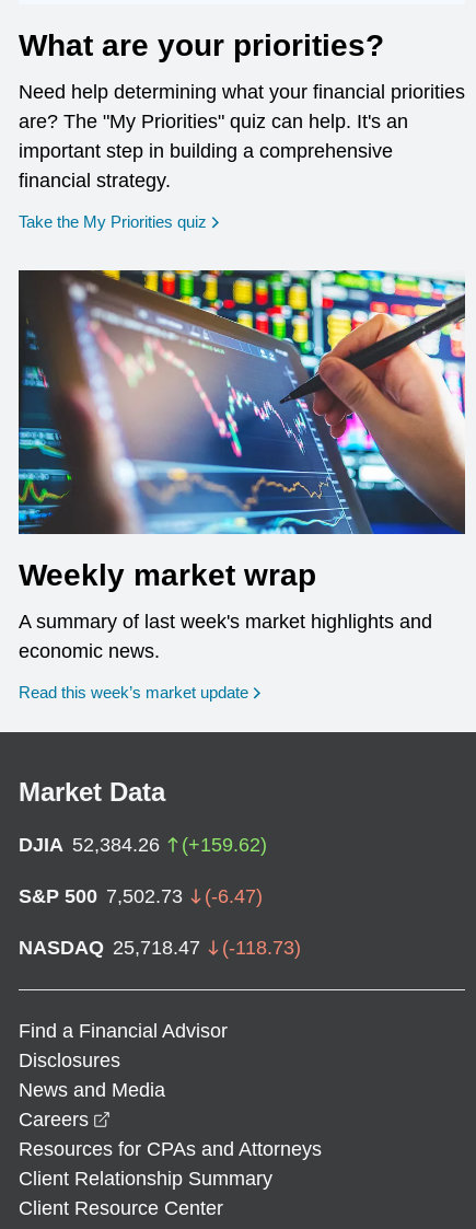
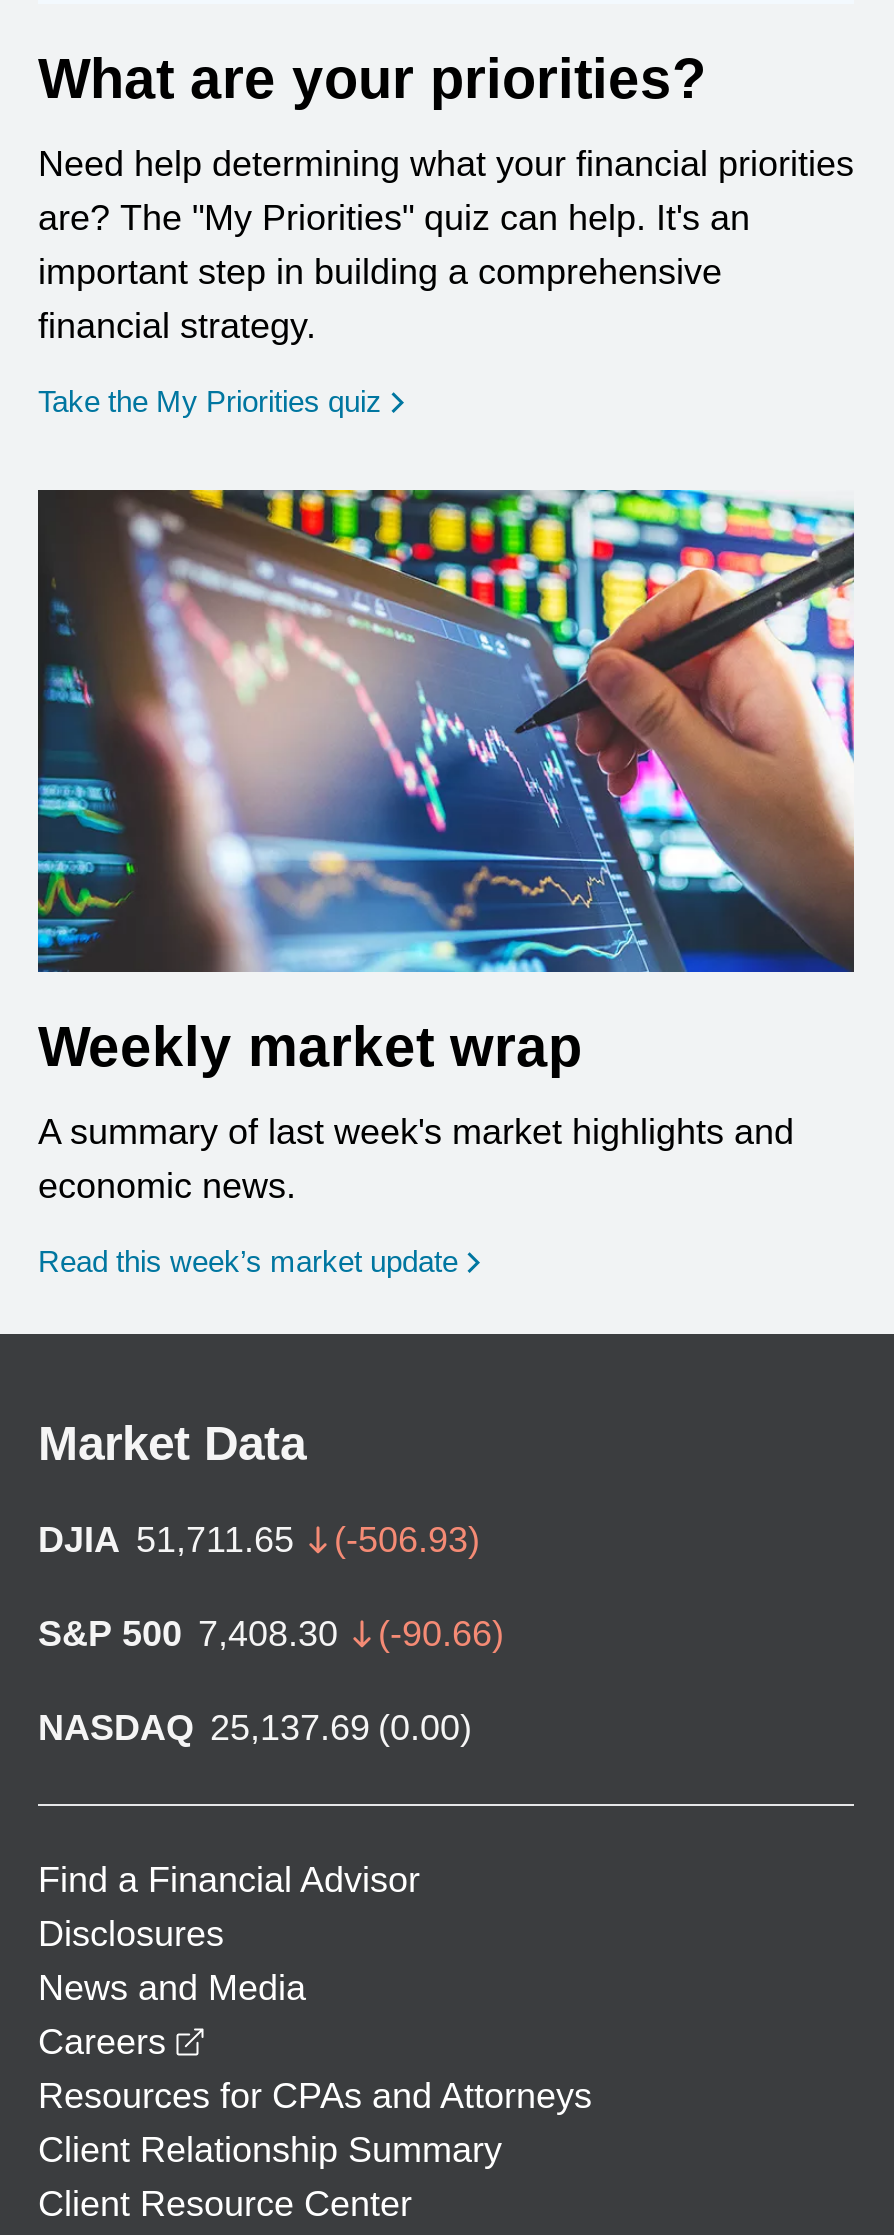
- DJIA 52,384.26
- (+159.62)
+ DJIA 51,711.65
+ (-506.93)

- S&P 500 7,502.73
- (-6.47)
+ S&P 500 7,408.30
+ (-90.66)

- NASDAQ 25,718.47
- (-118.73)
+ NASDAQ 25,137.69 (0.00)
